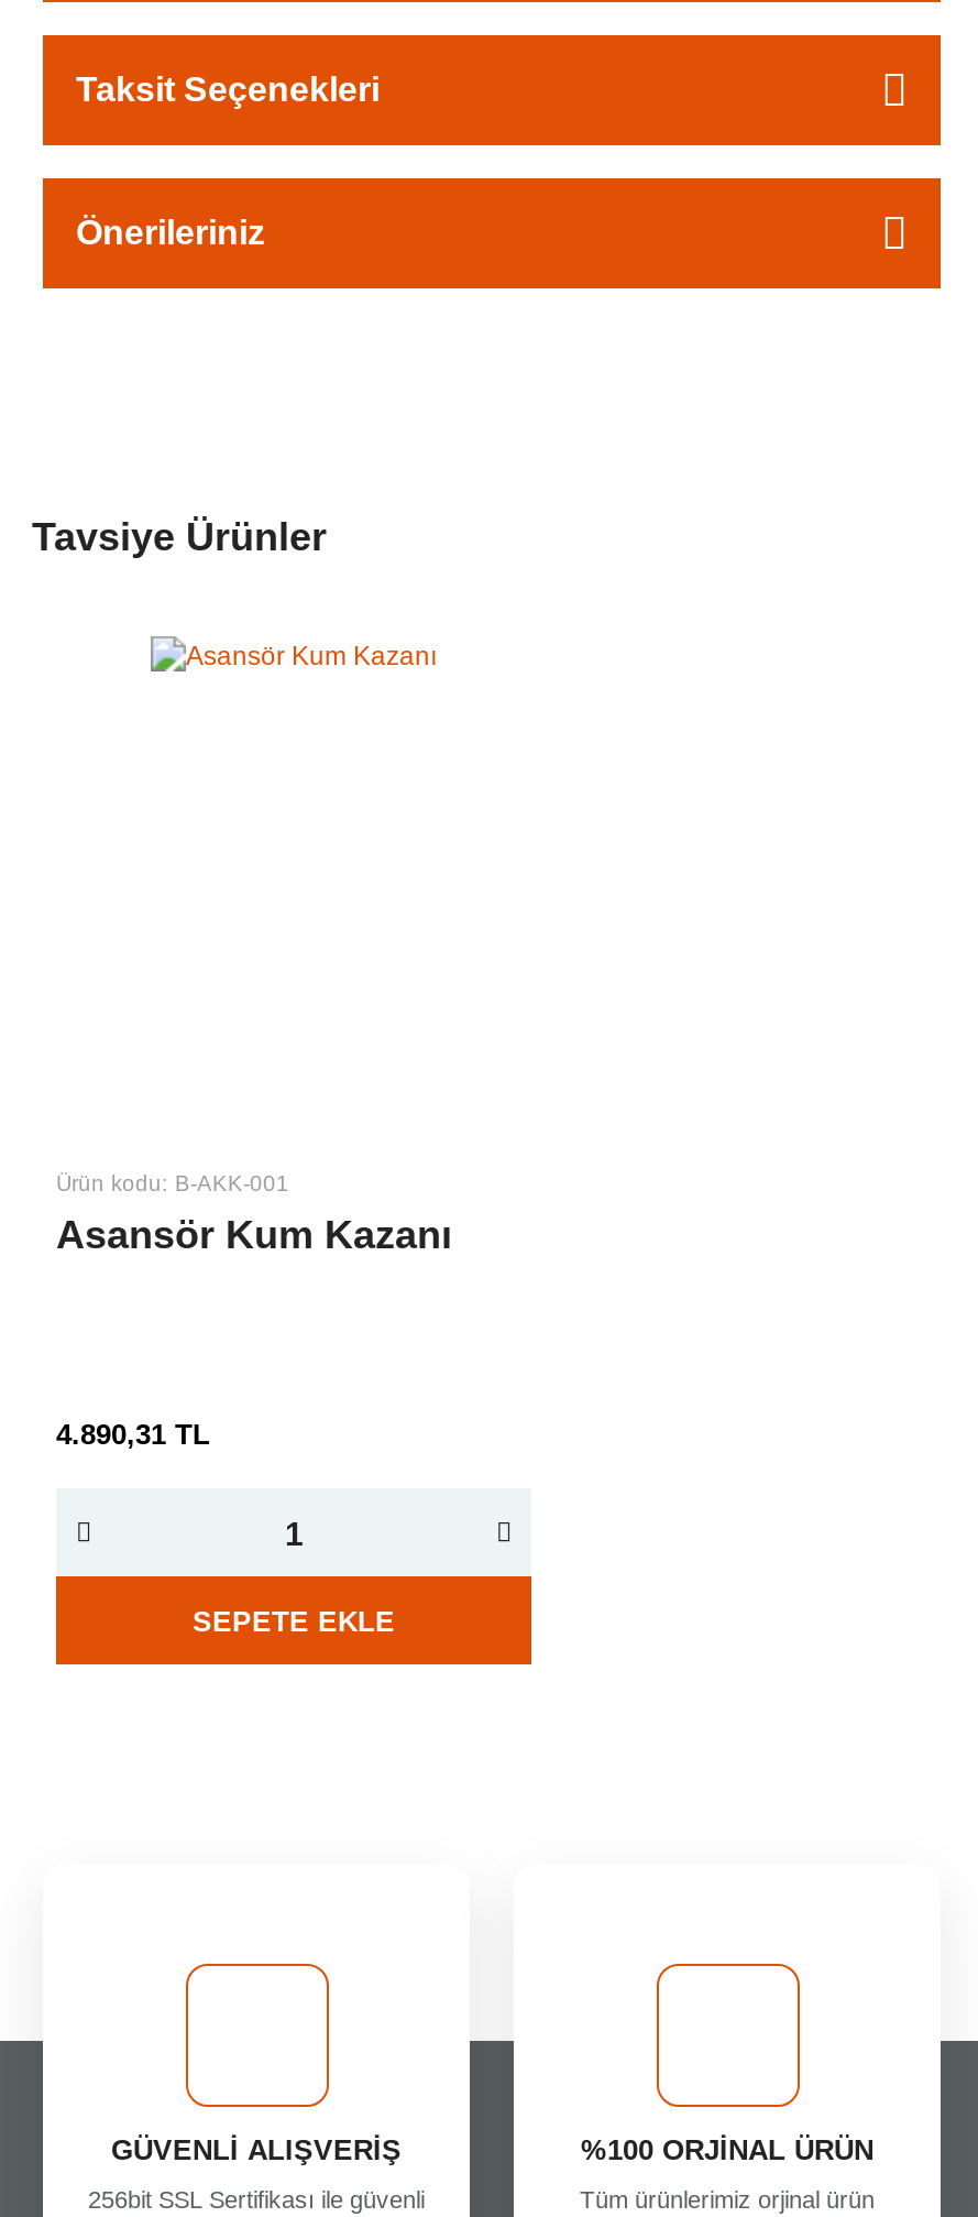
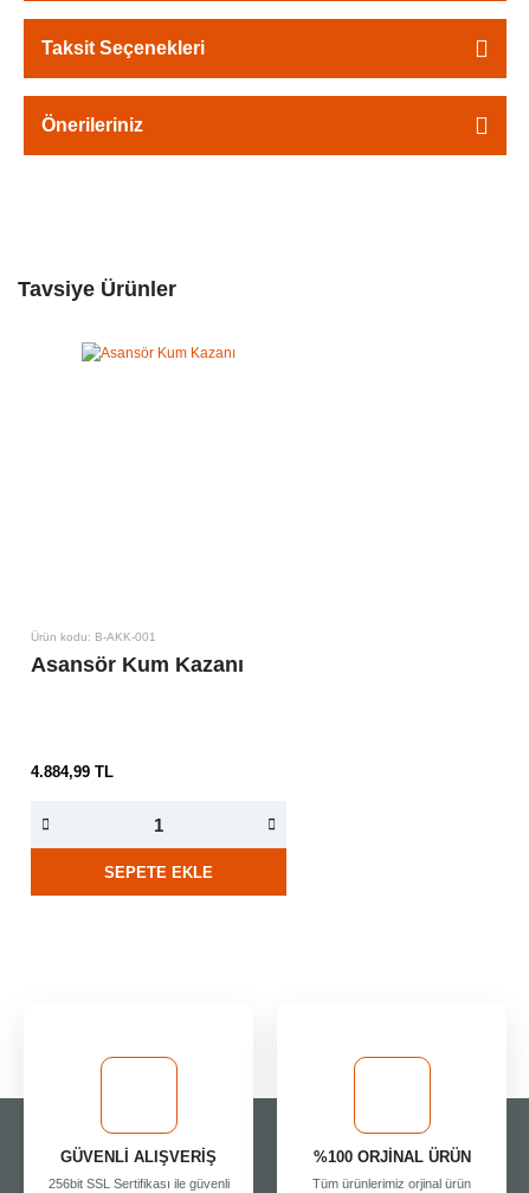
- 4.890,31 TL
+ 4.884,99 TL
